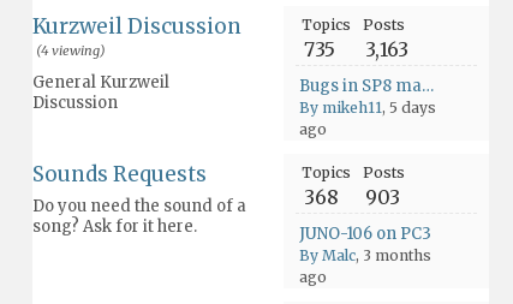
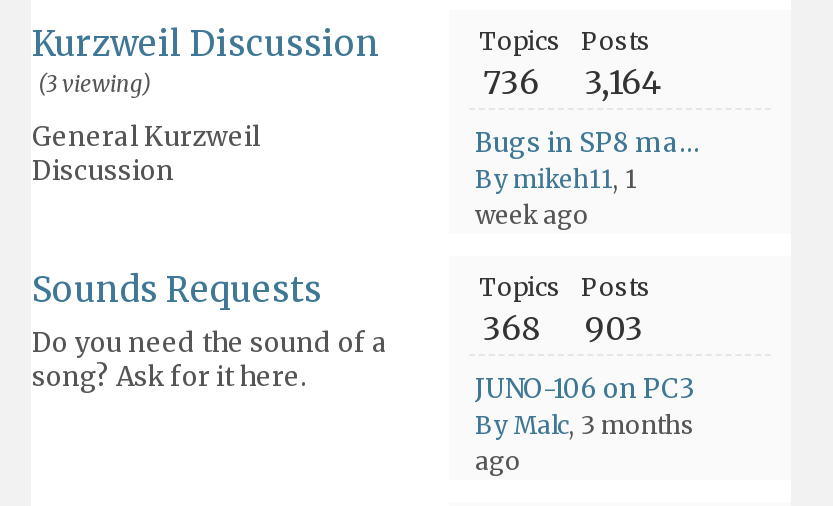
- (4 viewing)
+ (3 viewing)

- 735
+ 736

- 3,163
+ 3,164

- By mikeh11, 5 days
- ago
+ By mikeh11, 1
+ week ago
